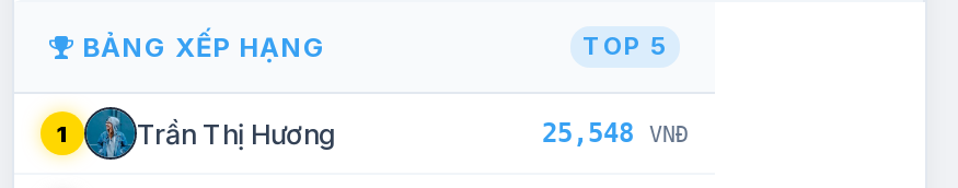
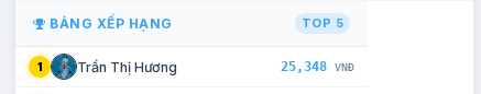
- 25,548 VNĐ
+ 25,348 VNĐ
